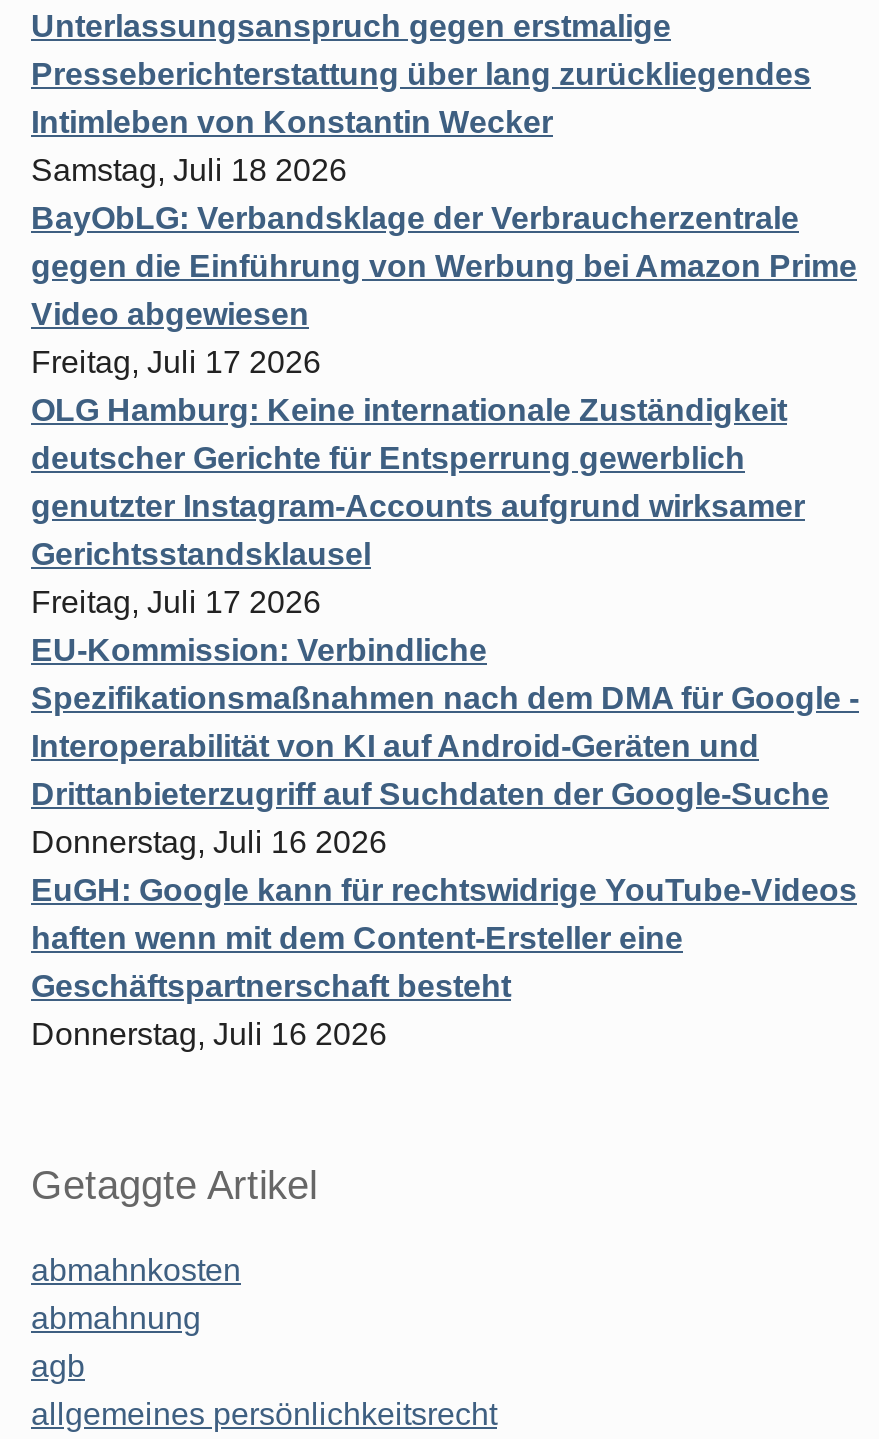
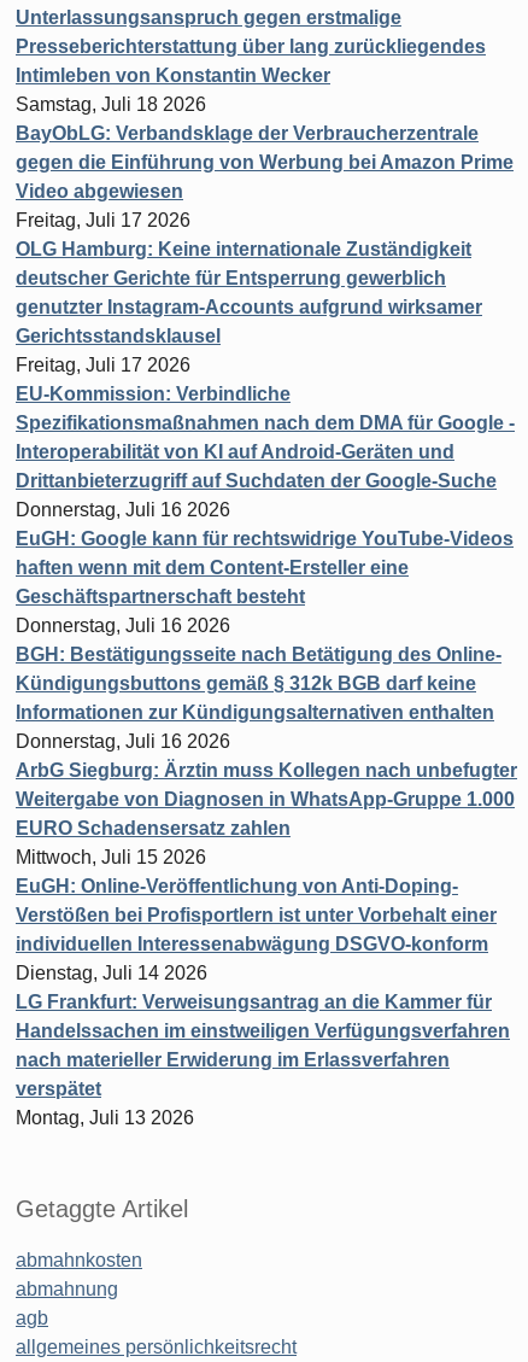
+ BGH: Bestätigungsseite nach Betätigung des Online-
+ Kündigungsbuttons gemäß § 312k BGB darf keine
+ Informationen zur Kündigungsalternativen enthalten
+ Donnerstag, Juli 16 2026
+ ArbG Siegburg: Ärztin muss Kollegen nach unbefugter
+ Weitergabe von Diagnosen in WhatsApp-Gruppe 1.000
+ EURO Schadensersatz zahlen
+ Mittwoch, Juli 15 2026
+ EuGH: Online-Veröffentlichung von Anti-Doping-
+ Verstößen bei Profisportlern ist unter Vorbehalt einer
+ individuellen Interessenabwägung DSGVO-konform
+ Dienstag, Juli 14 2026
+ LG Frankfurt: Verweisungsantrag an die Kammer für
+ Handelssachen im einstweiligen Verfügungsverfahren
+ nach materieller Erwiderung im Erlassverfahren
+ verspätet
+ Montag, Juli 13 2026
